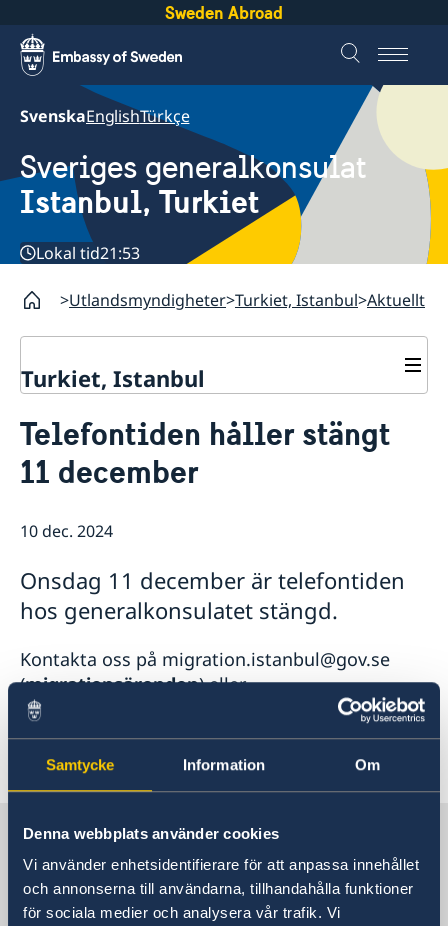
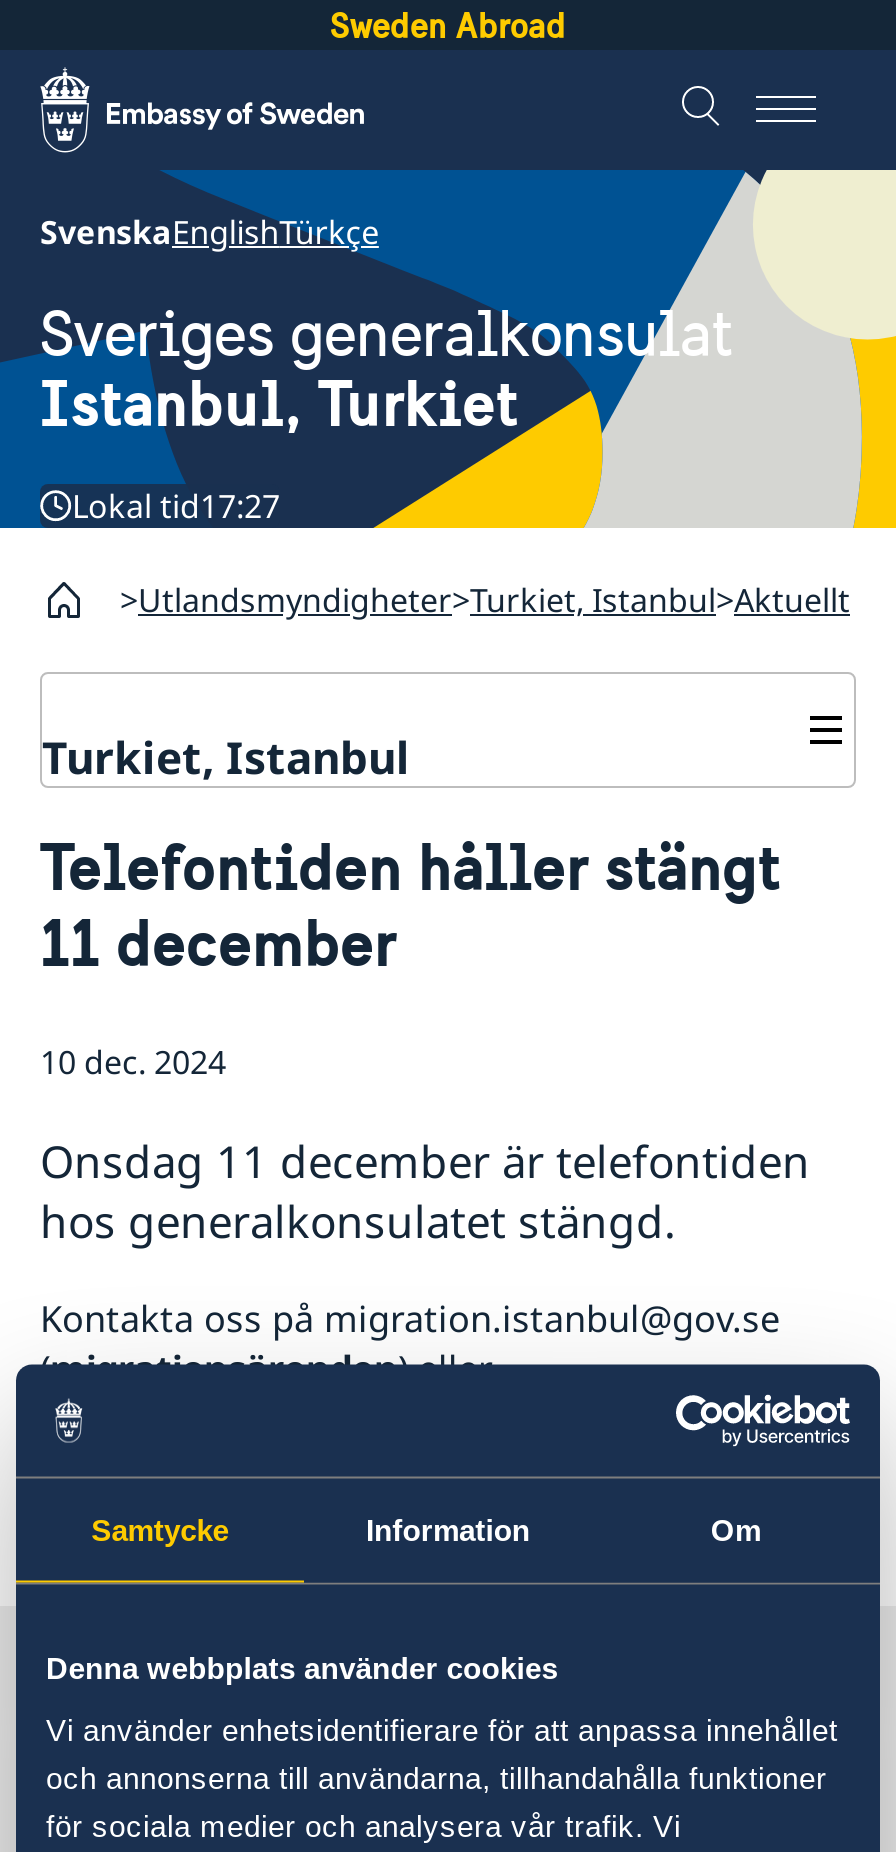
- Lokal tid21:53
+ Lokal tid17:27
